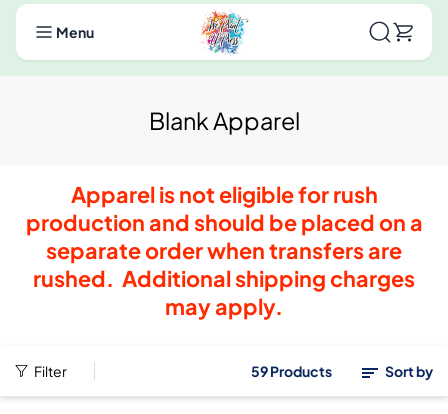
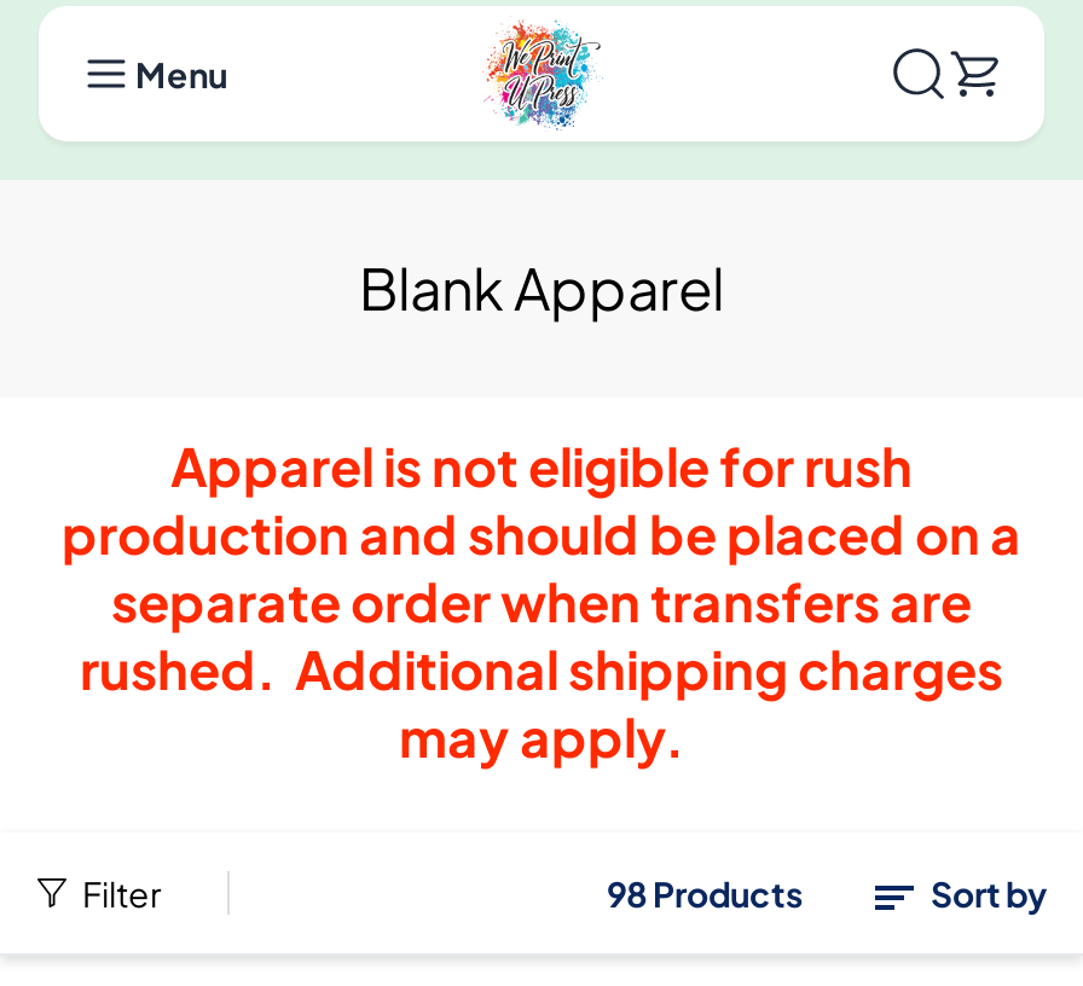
- 59 Products
+ 98 Products
